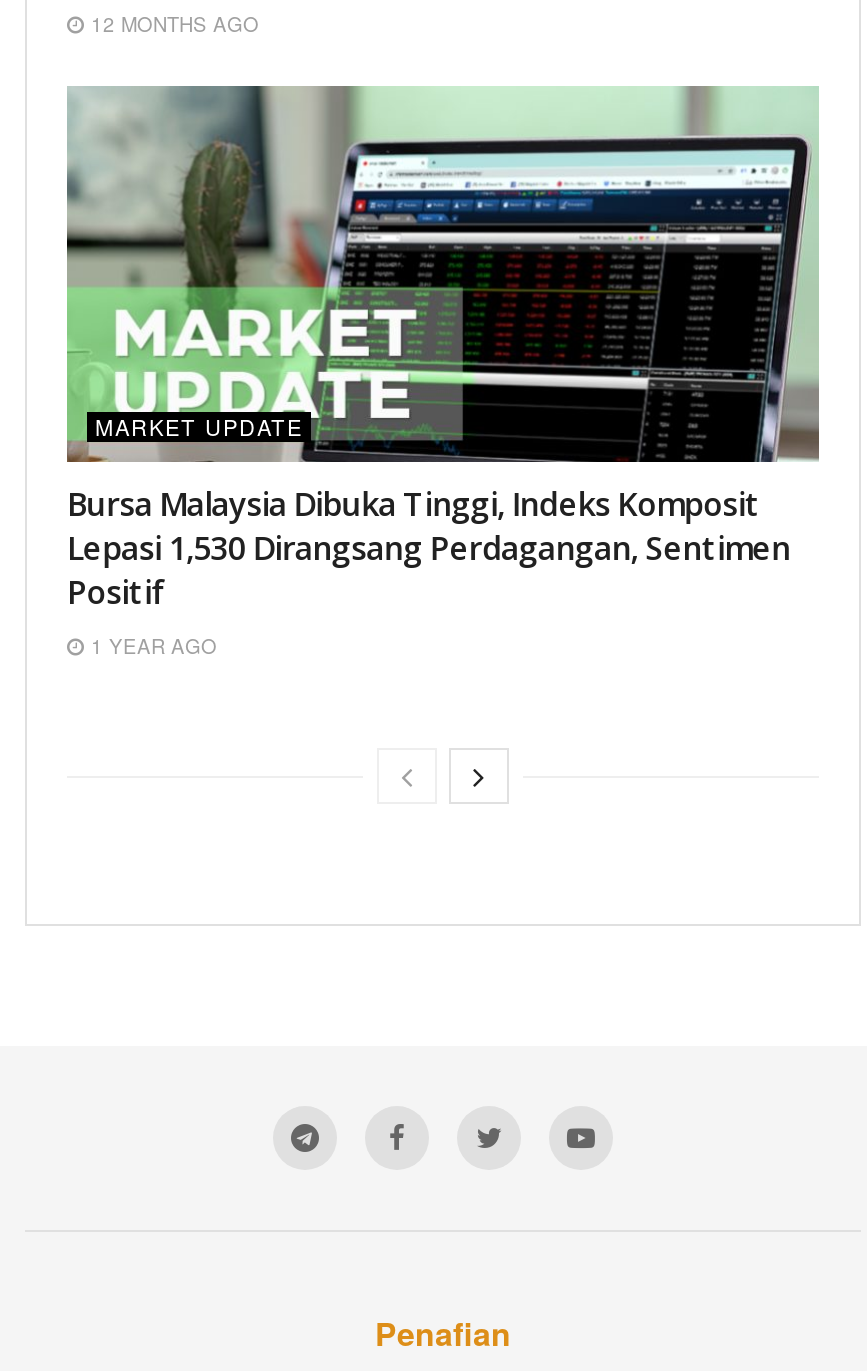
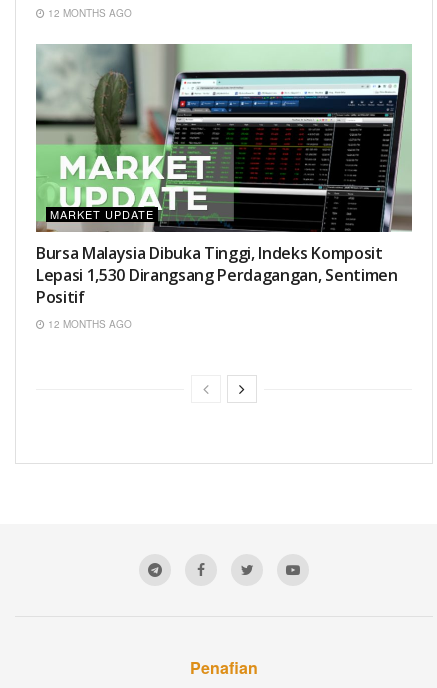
- 1 YEAR AGO
+ 12 MONTHS AGO
